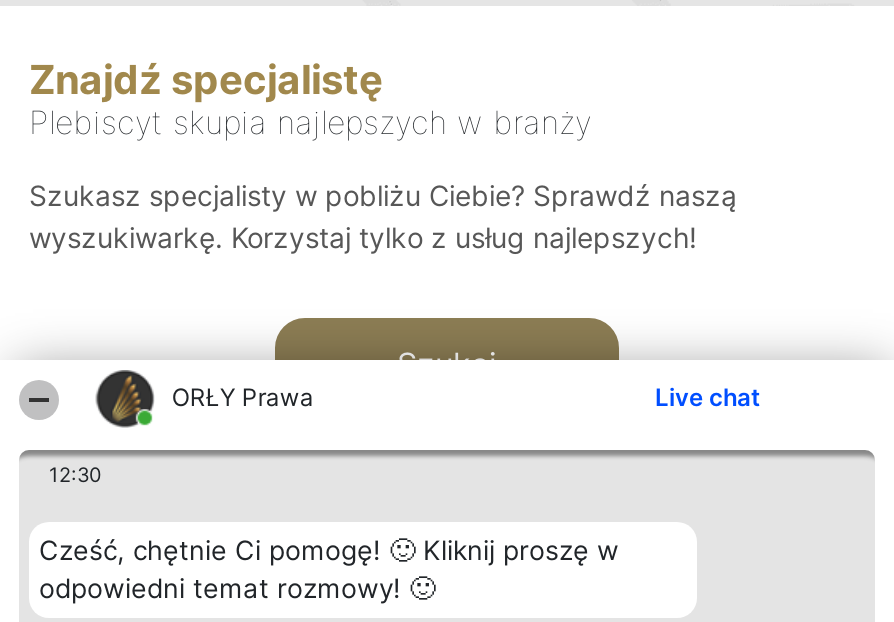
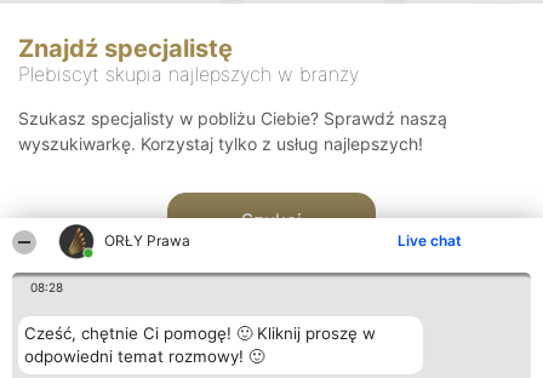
- 12:30
+ 08:28
